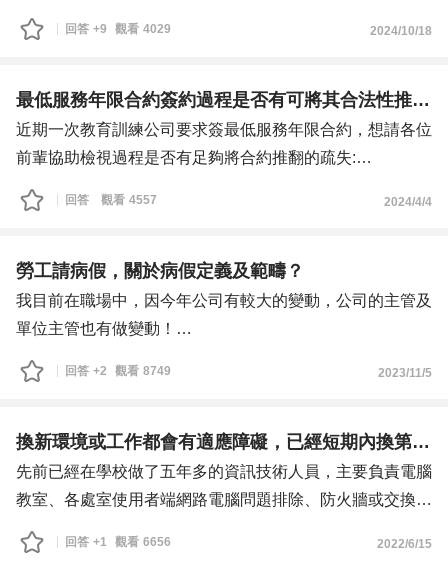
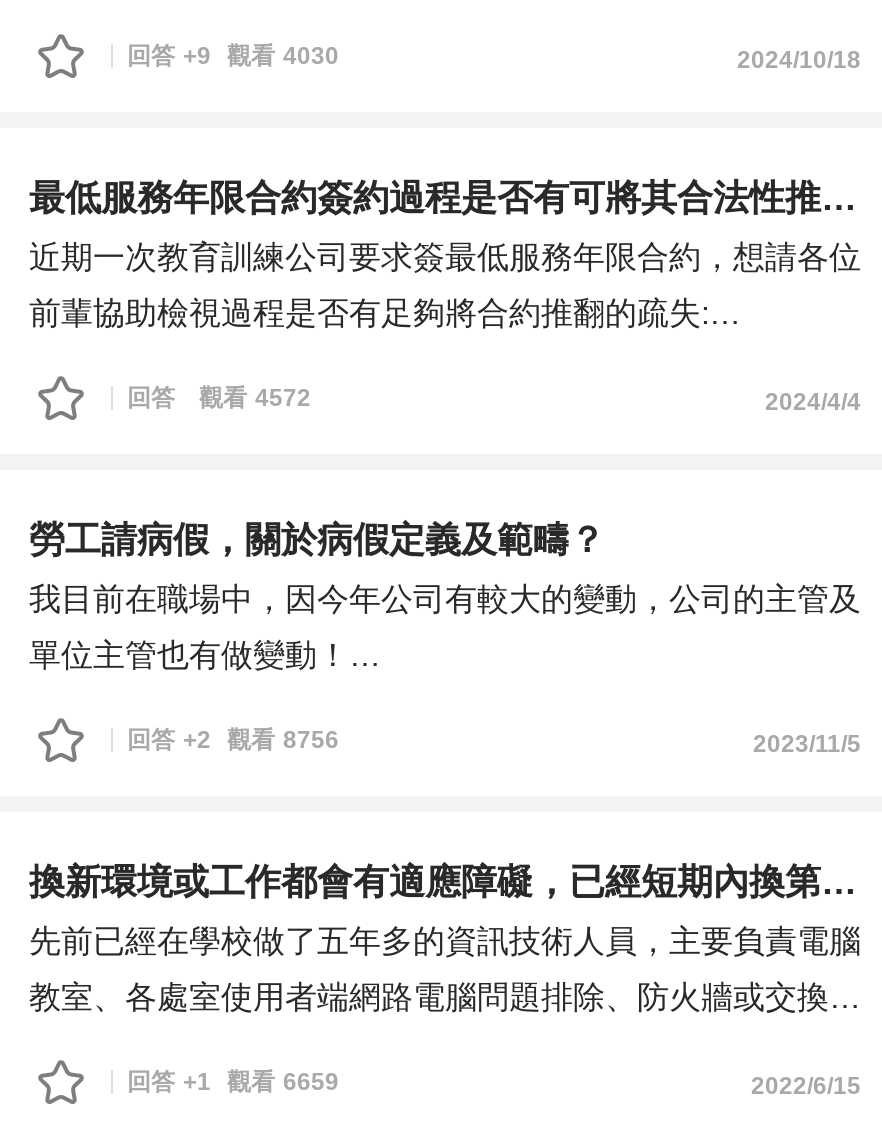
- 回答 +9 觀看 4029
+ 回答 +9 觀看 4030

- 回答 觀看 4557
+ 回答 觀看 4572

- 回答 +2 觀看 8749
+ 回答 +2 觀看 8756

- 回答 +1 觀看 6656
+ 回答 +1 觀看 6659
